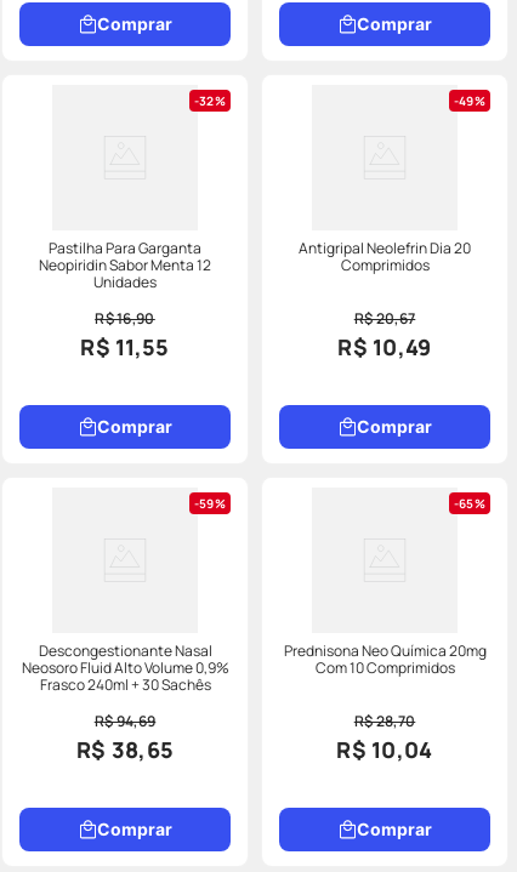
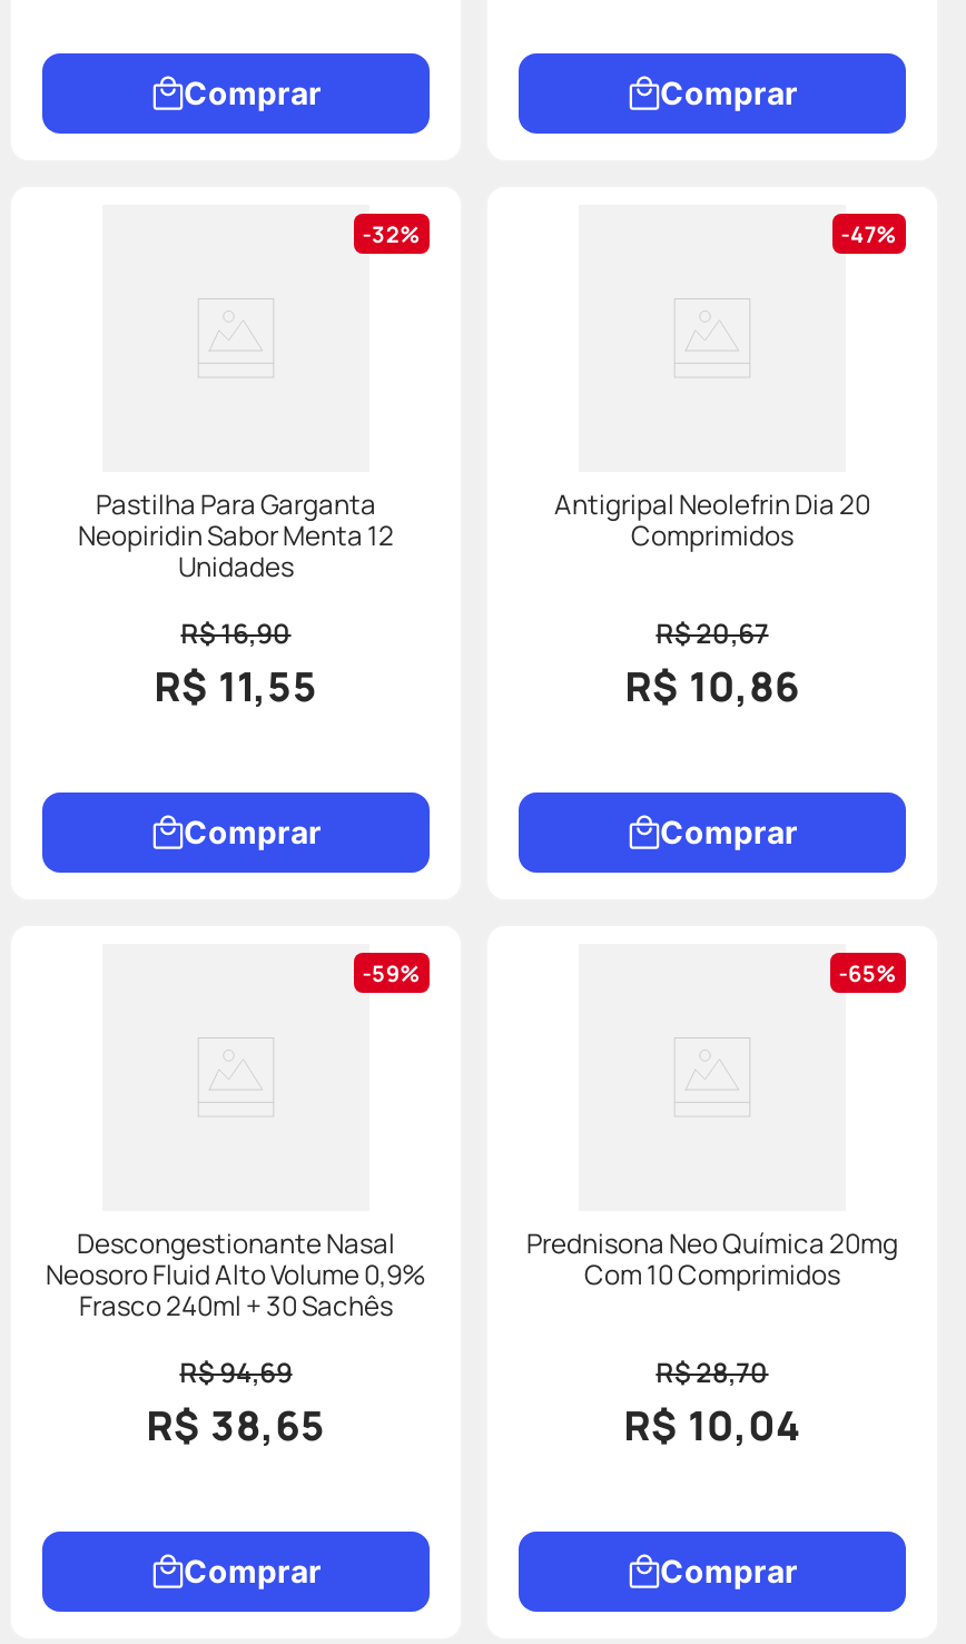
- 49%
+ 47%

- R$ 10,49
+ R$ 10,86
